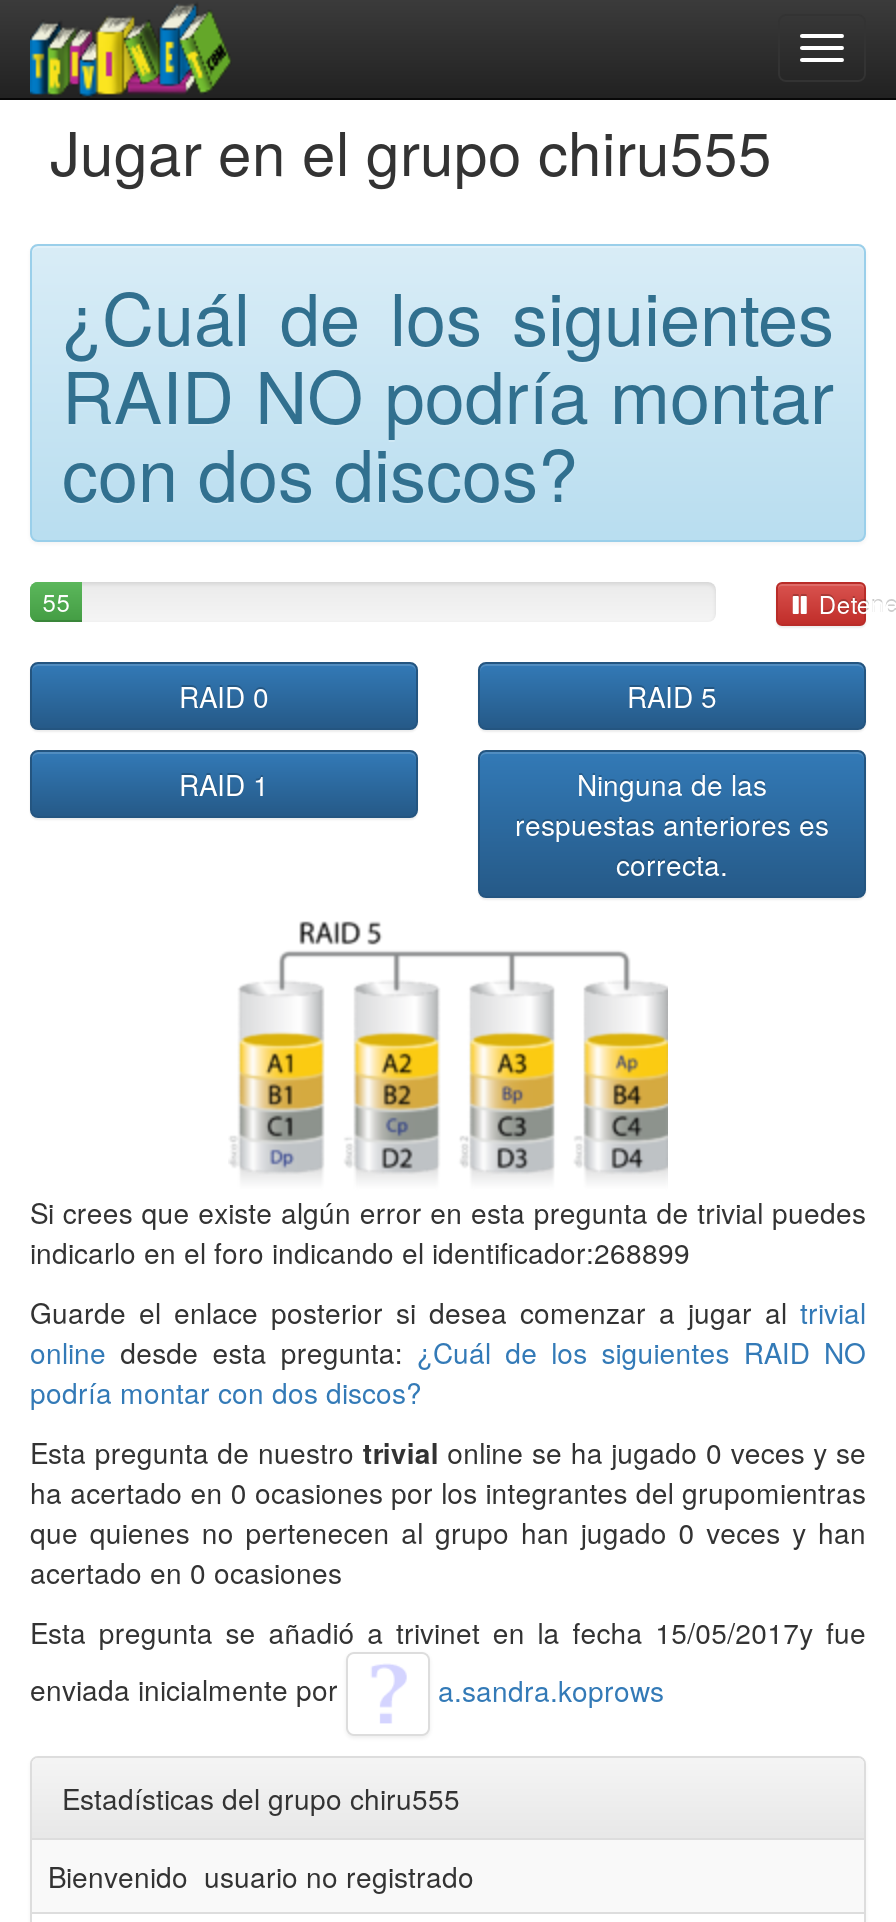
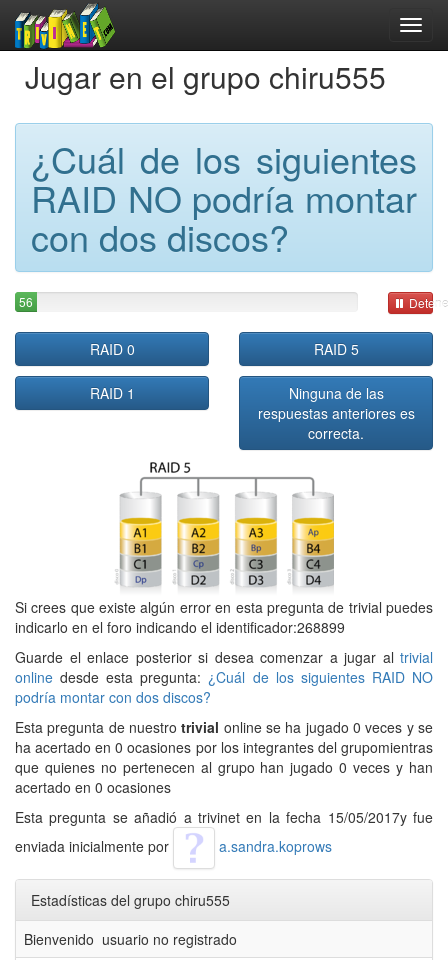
- 55
+ 56
